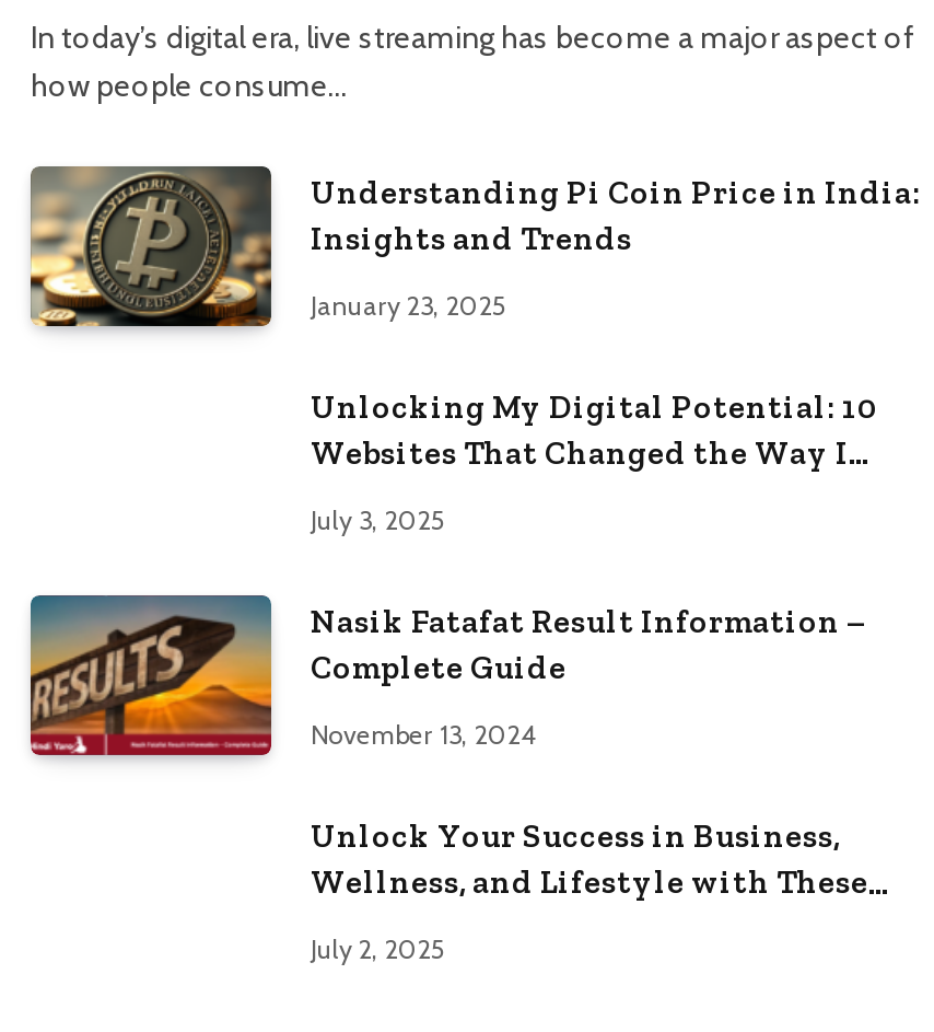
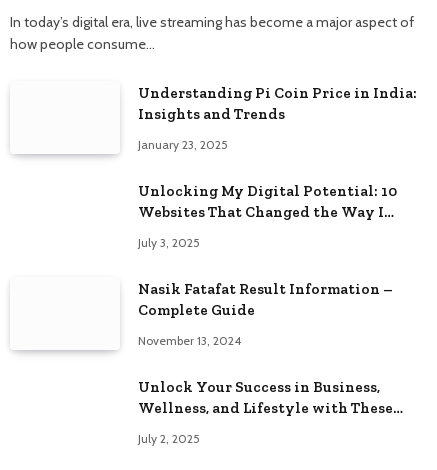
- [image]

- [image]
